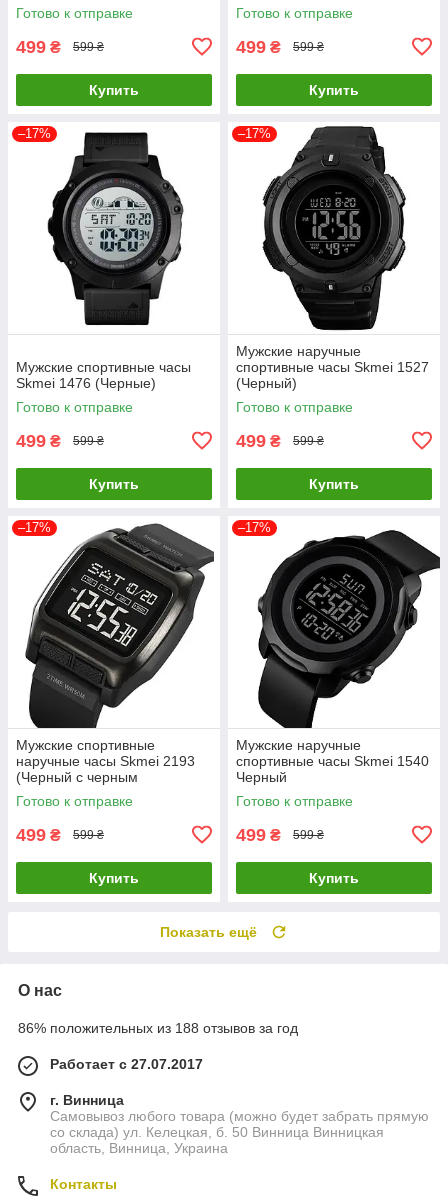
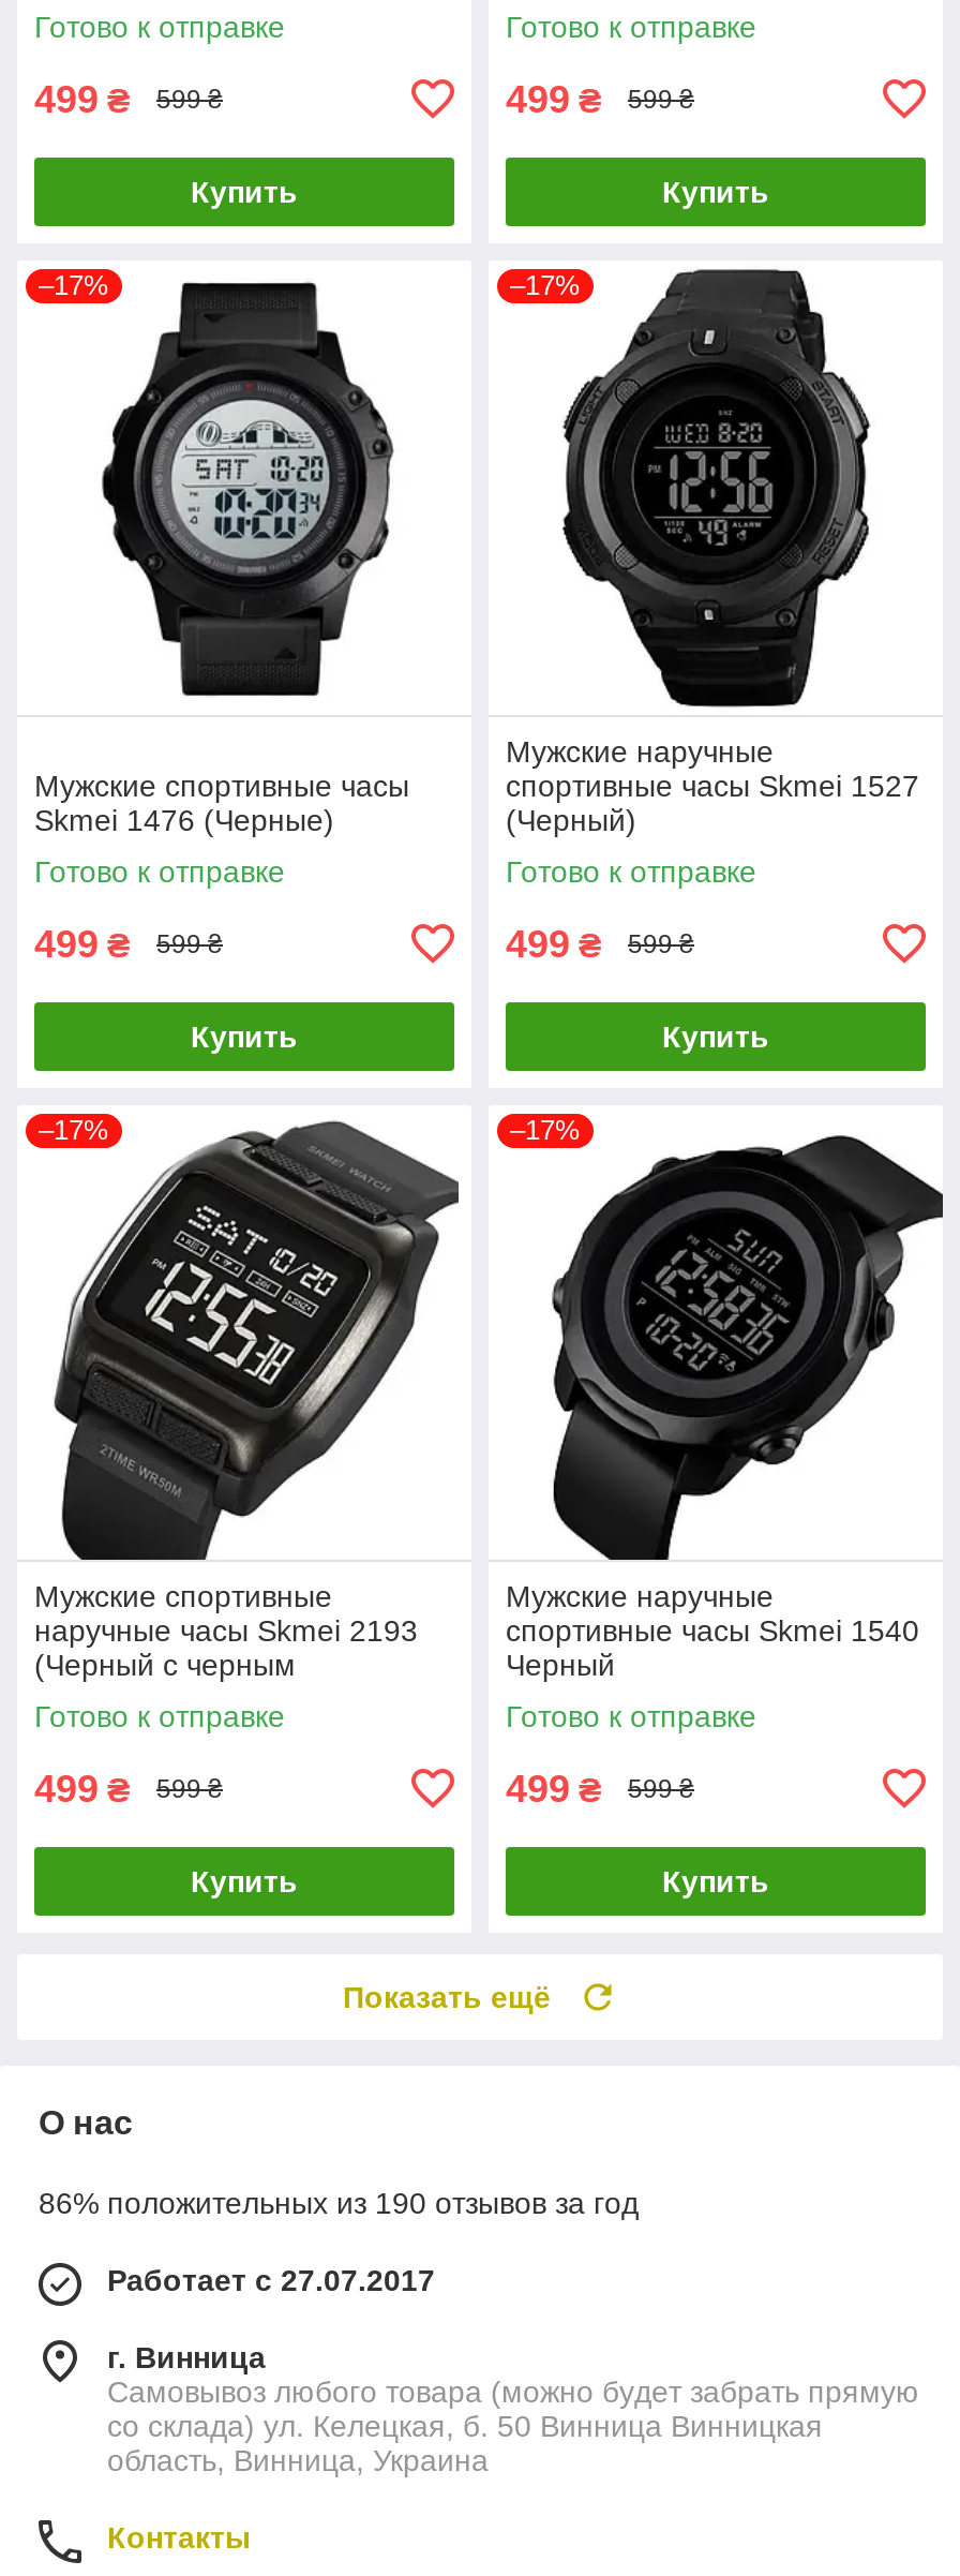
- 86% положительных из 188 отзывов за год
+ 86% положительных из 190 отзывов за год
